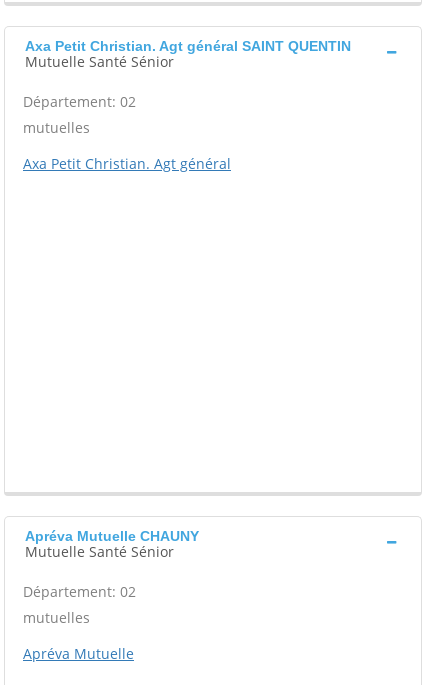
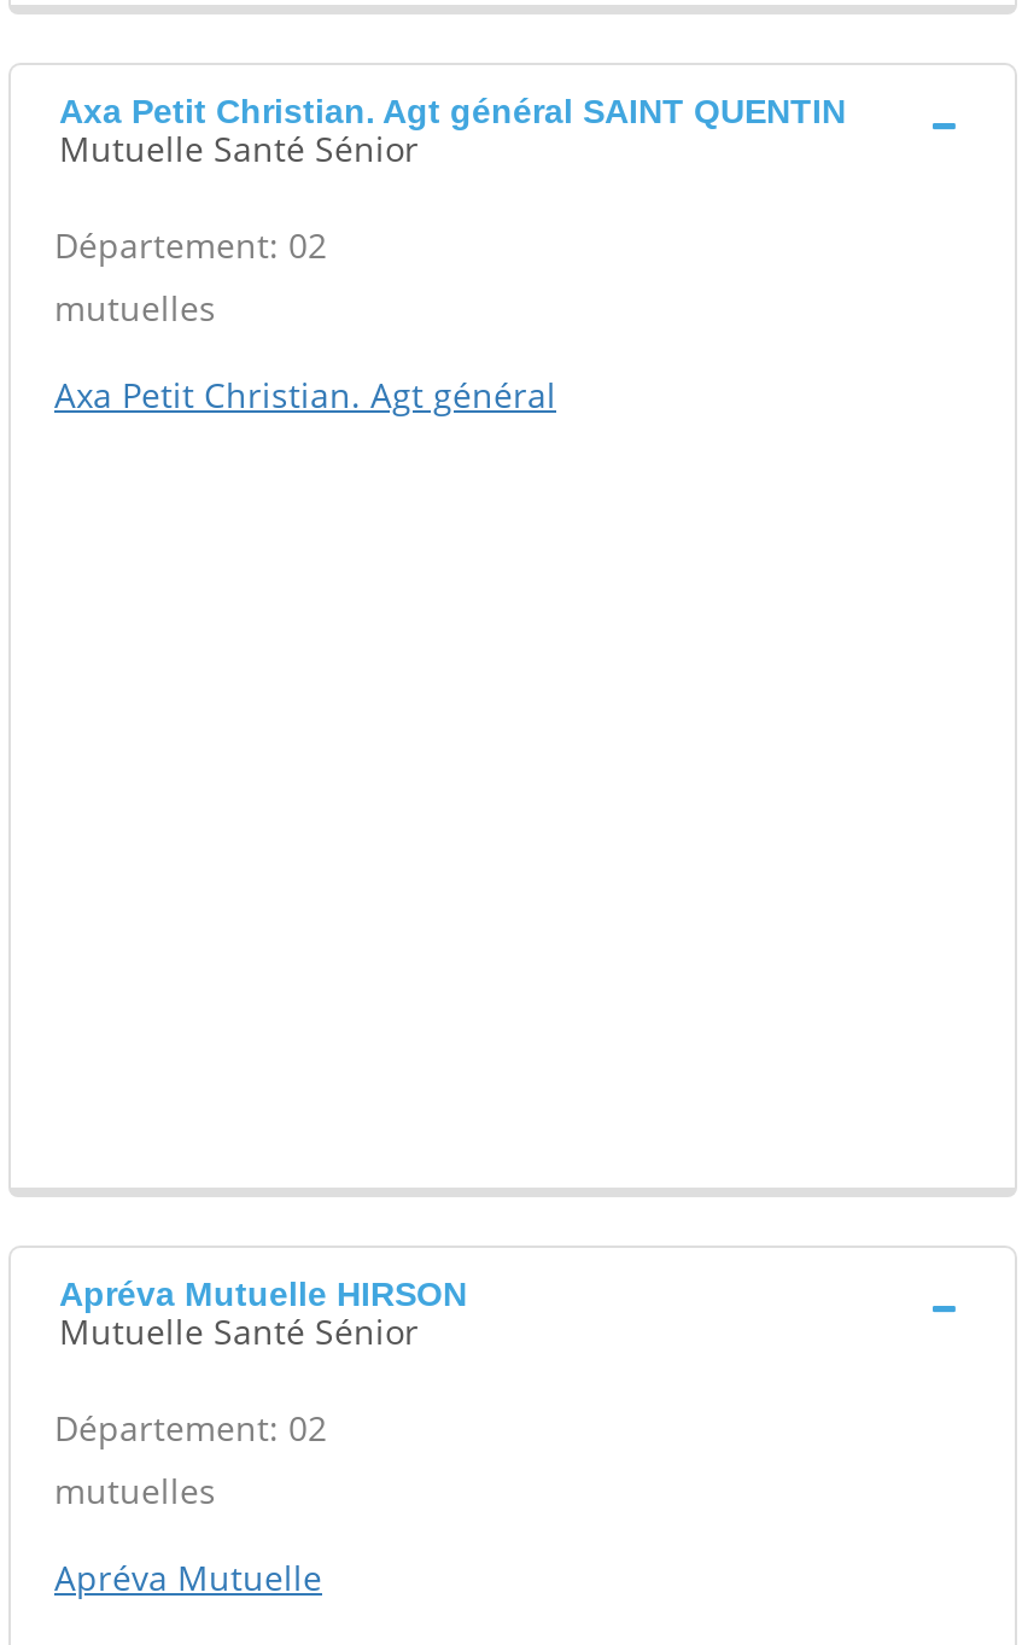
- Apréva Mutuelle CHAUNY
+ Apréva Mutuelle HIRSON
